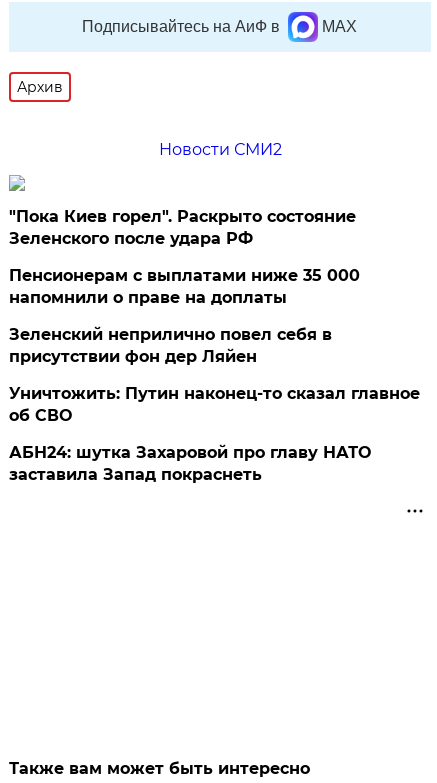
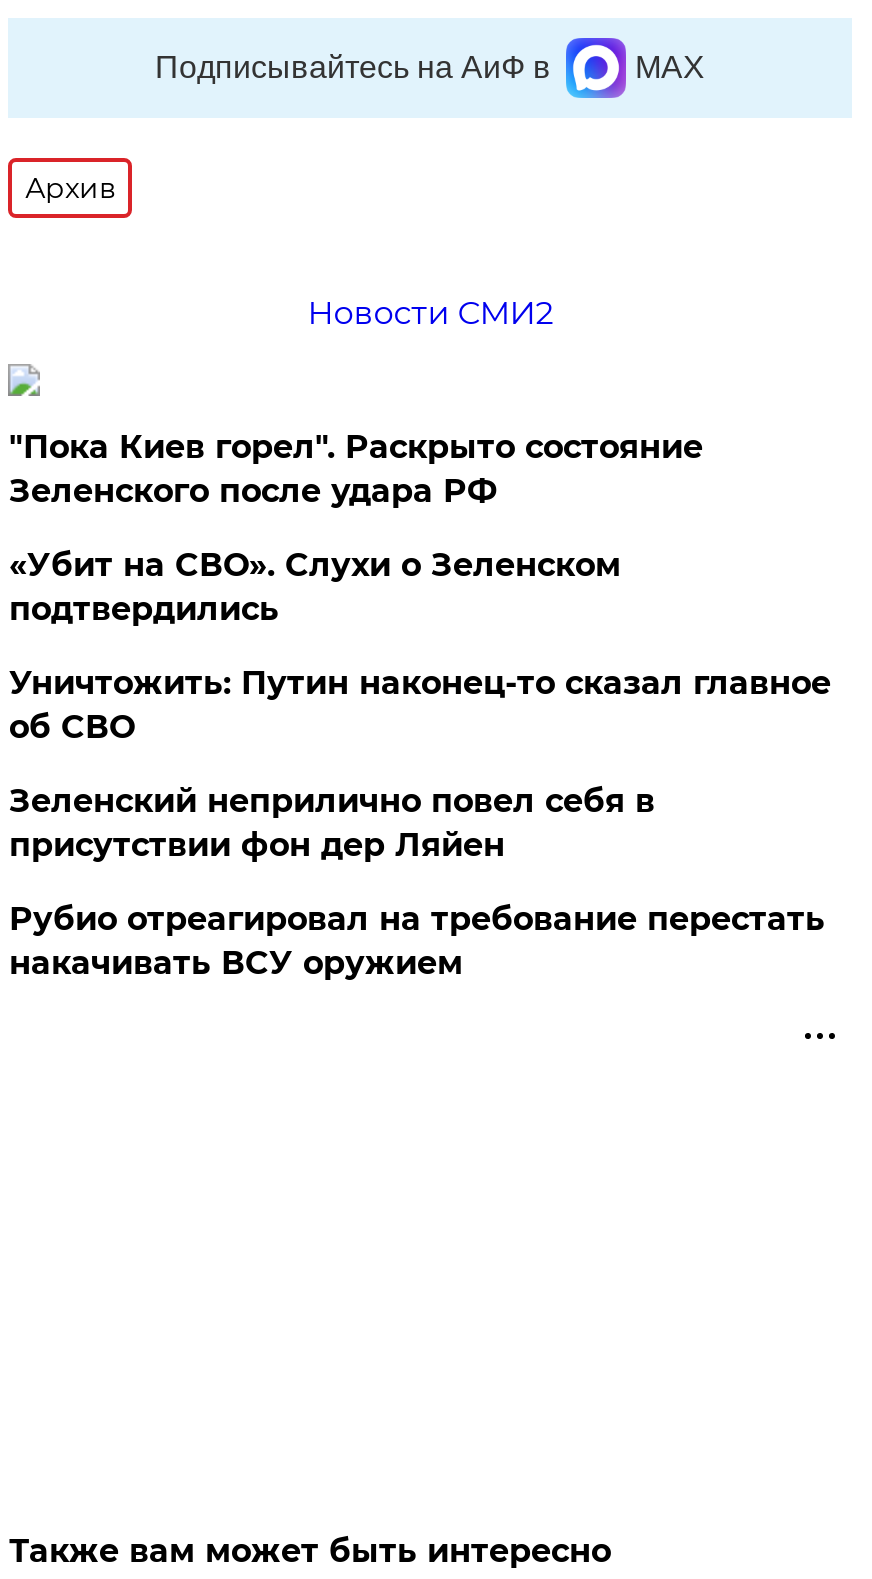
- Пенсионерам с выплатами ниже 35 000
- напомнили о праве на доплаты
+ «Убит на СВО». Слухи о Зеленском
+ подтвердились

moved down: Зеленский неприлично повел cебя в | присутствии фон дер Ляйен

moved up: Уничтожить: Путин наконец-то сказал главное | об СВО

- АБН24: шутка Захаровой про главу НАТО
- заставила Запад покраснеть
+ Рубио отреагировал на требование перестать
+ накачивать ВСУ оружием
